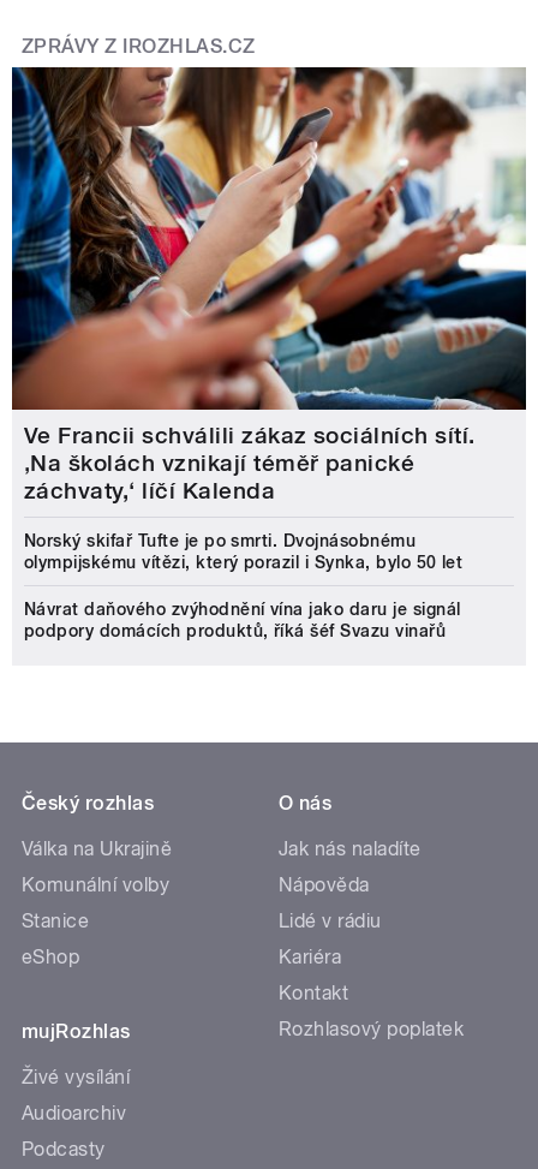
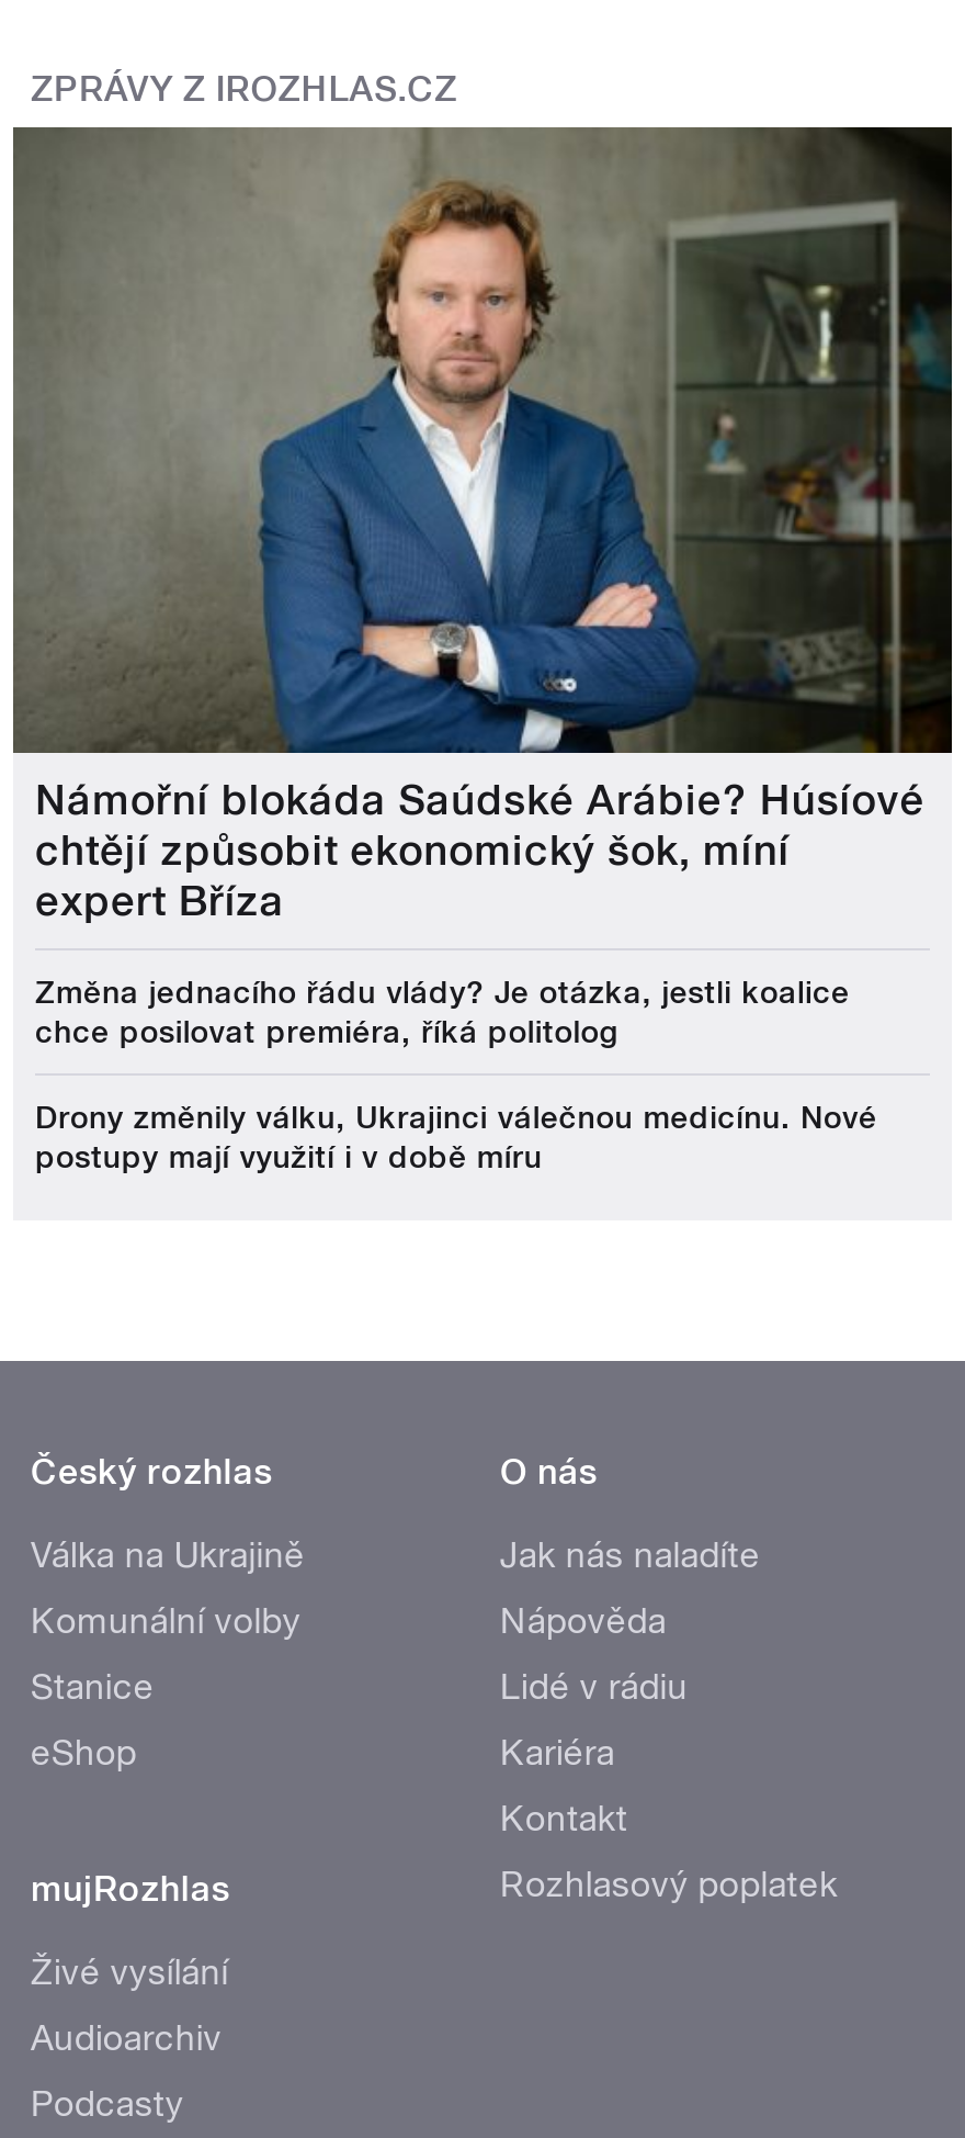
- [image]
- Ve Francii schválili zákaz sociálních sítí.
- ‚Na školách vznikají téměř panické
- záchvaty,‘ líčí Kalenda
+ [image]
+ Námořní blokáda Saúdské Arábie? Húsíové
+ chtějí způsobit ekonomický šok, míní
+ expert Bříza

- Norský skifař Tufte je po smrti. Dvojnásobnému
- olympijskému vítězi, který porazil i Synka, bylo 50 let
+ Změna jednacího řádu vlády? Je otázka, jestli koalice
+ chce posilovat premiéra, říká politolog

- Návrat daňového zvýhodnění vína jako daru je signál
- podpory domácích produktů, říká šéf Svazu vinařů
+ Drony změnily válku, Ukrajinci válečnou medicínu. Nové
+ postupy mají využití i v době míru
